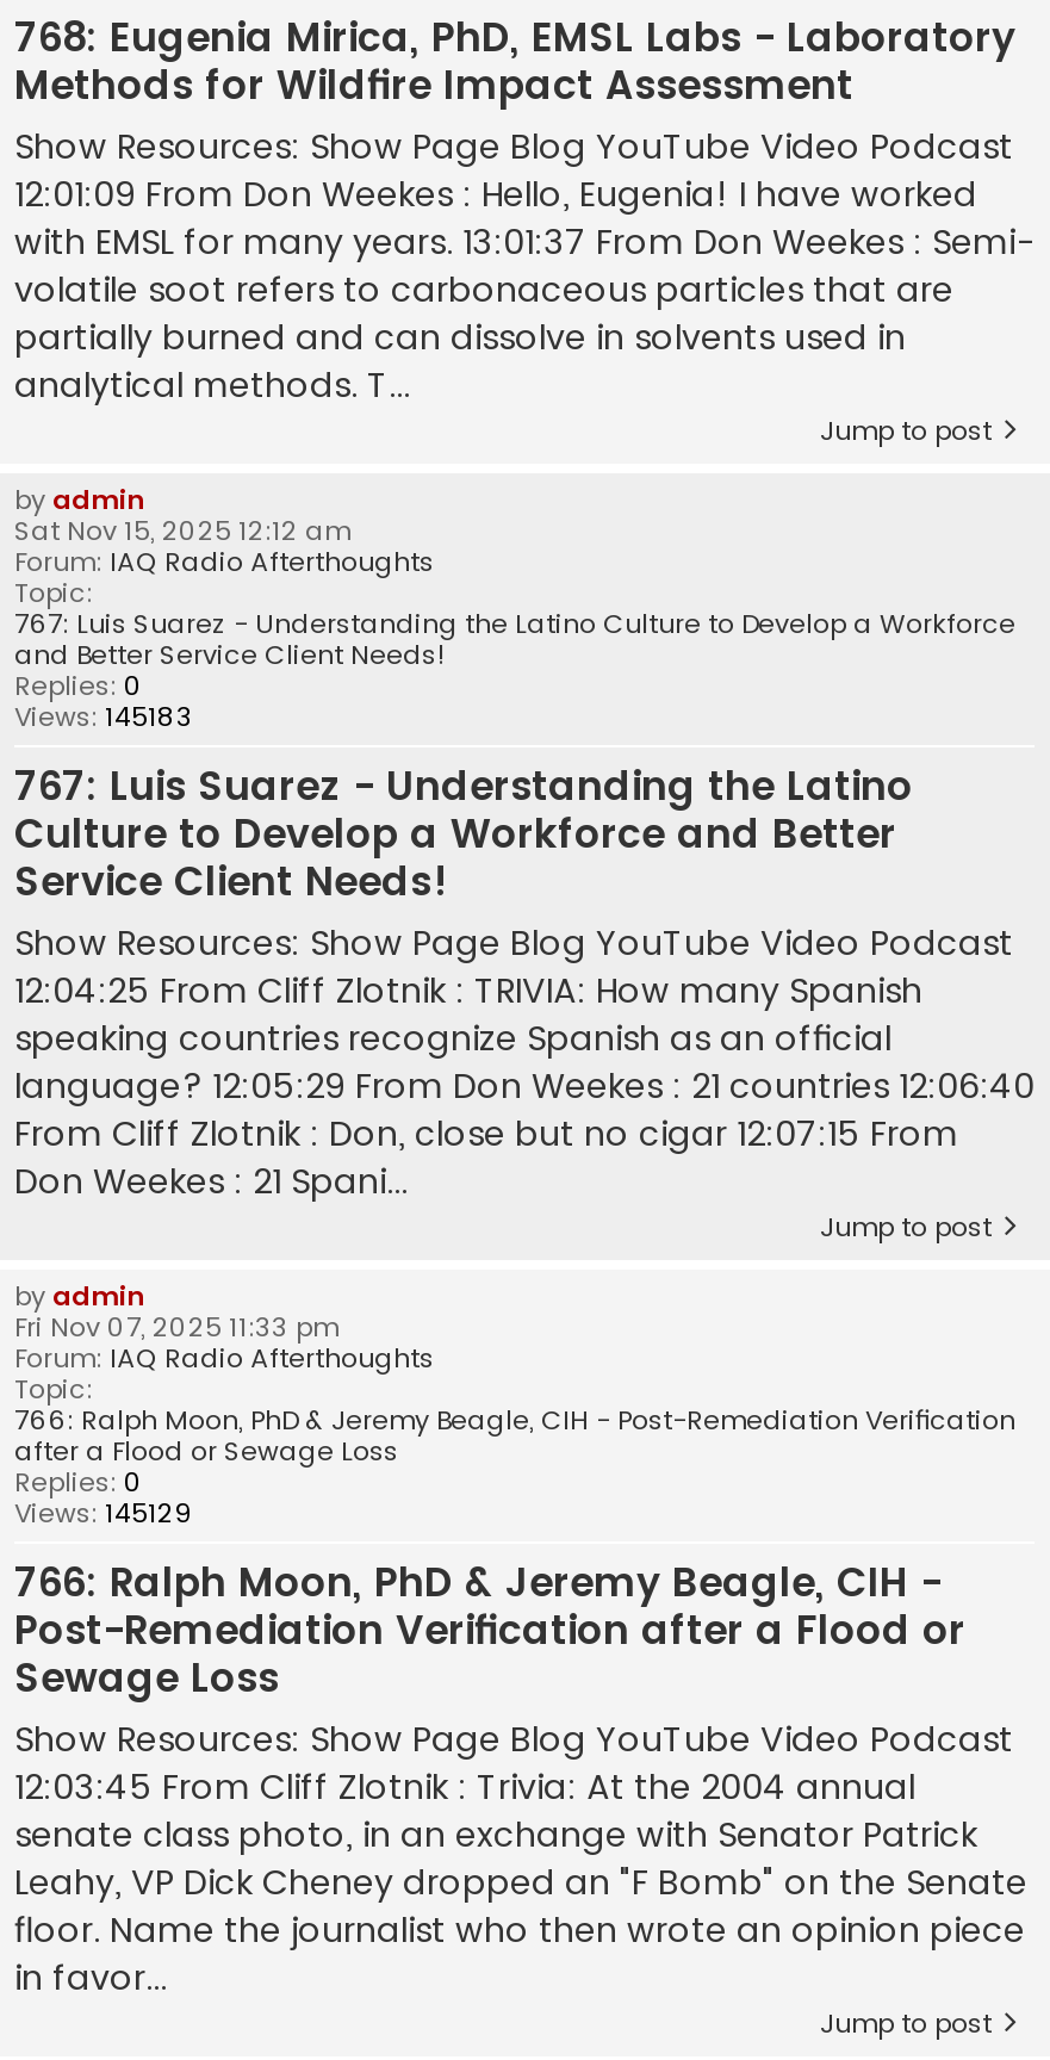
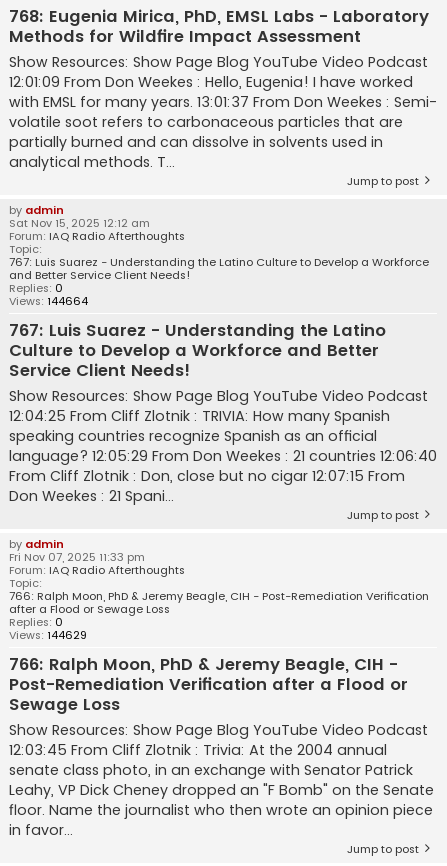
- Views:145183
+ Views:144664

- Views:145129
+ Views:144629
